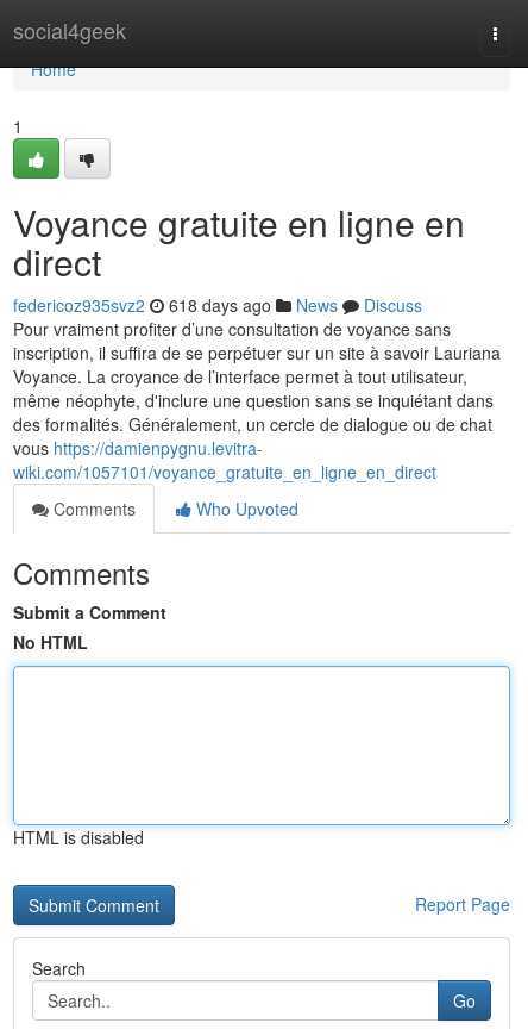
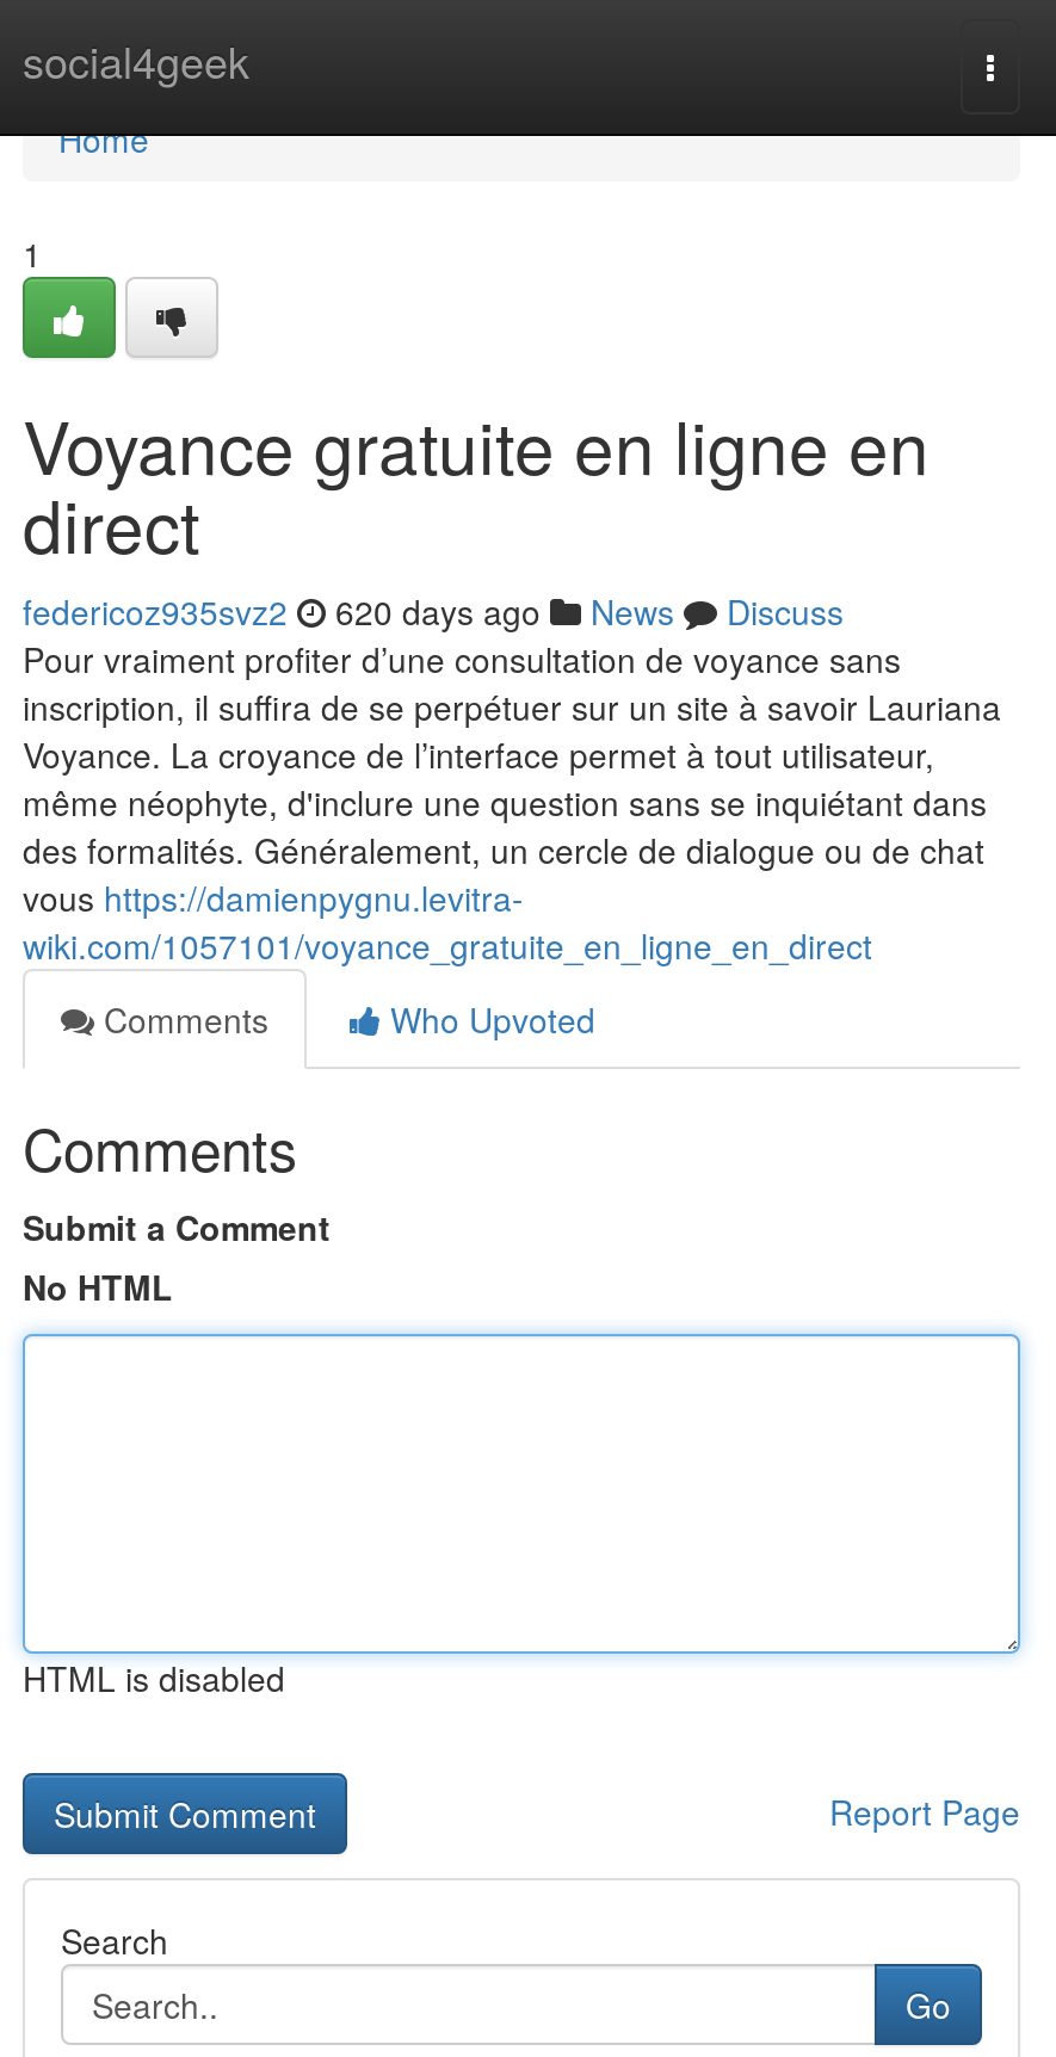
- federicoz935svz2 618 days ago News Discuss
+ federicoz935svz2 620 days ago News Discuss
